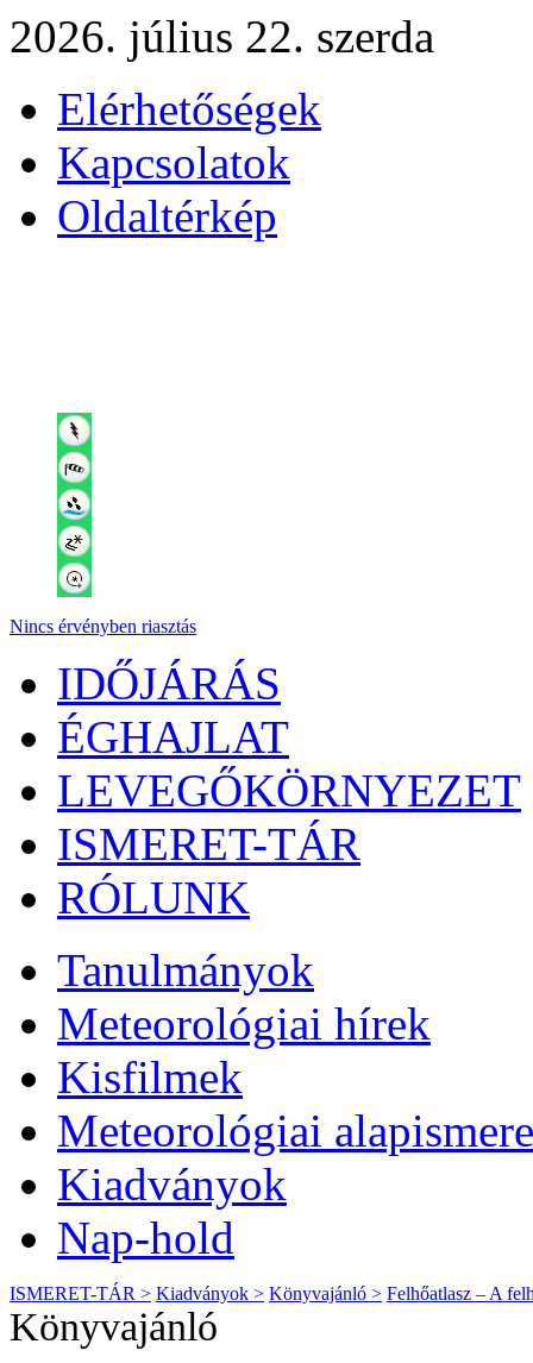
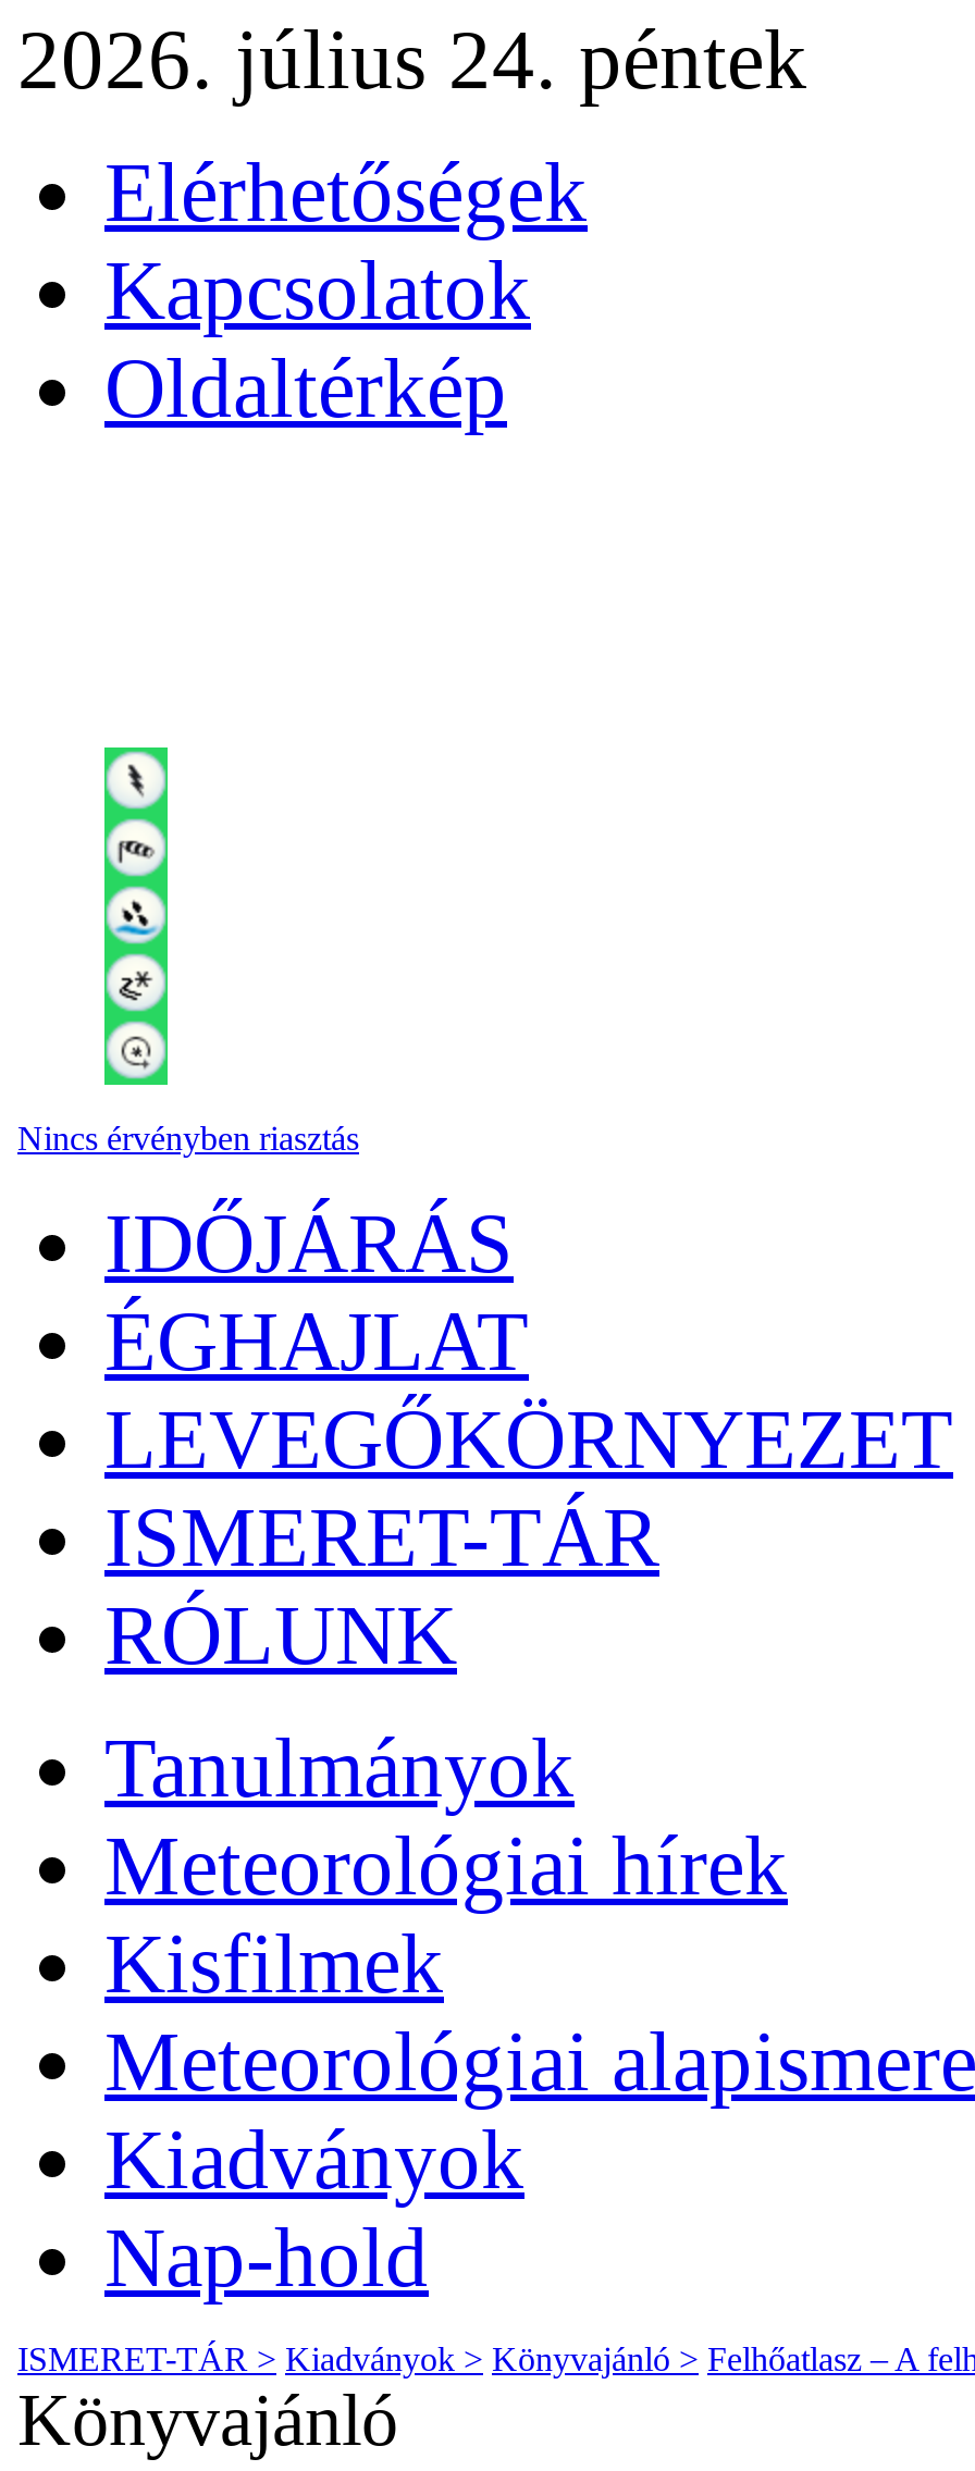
- 2026. július 22. szerda
+ 2026. július 24. péntek
